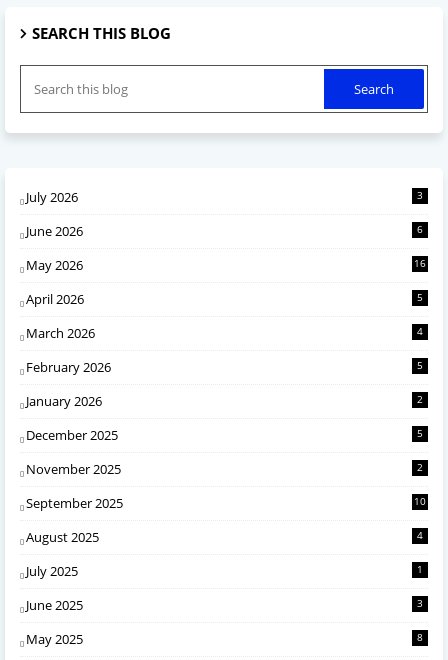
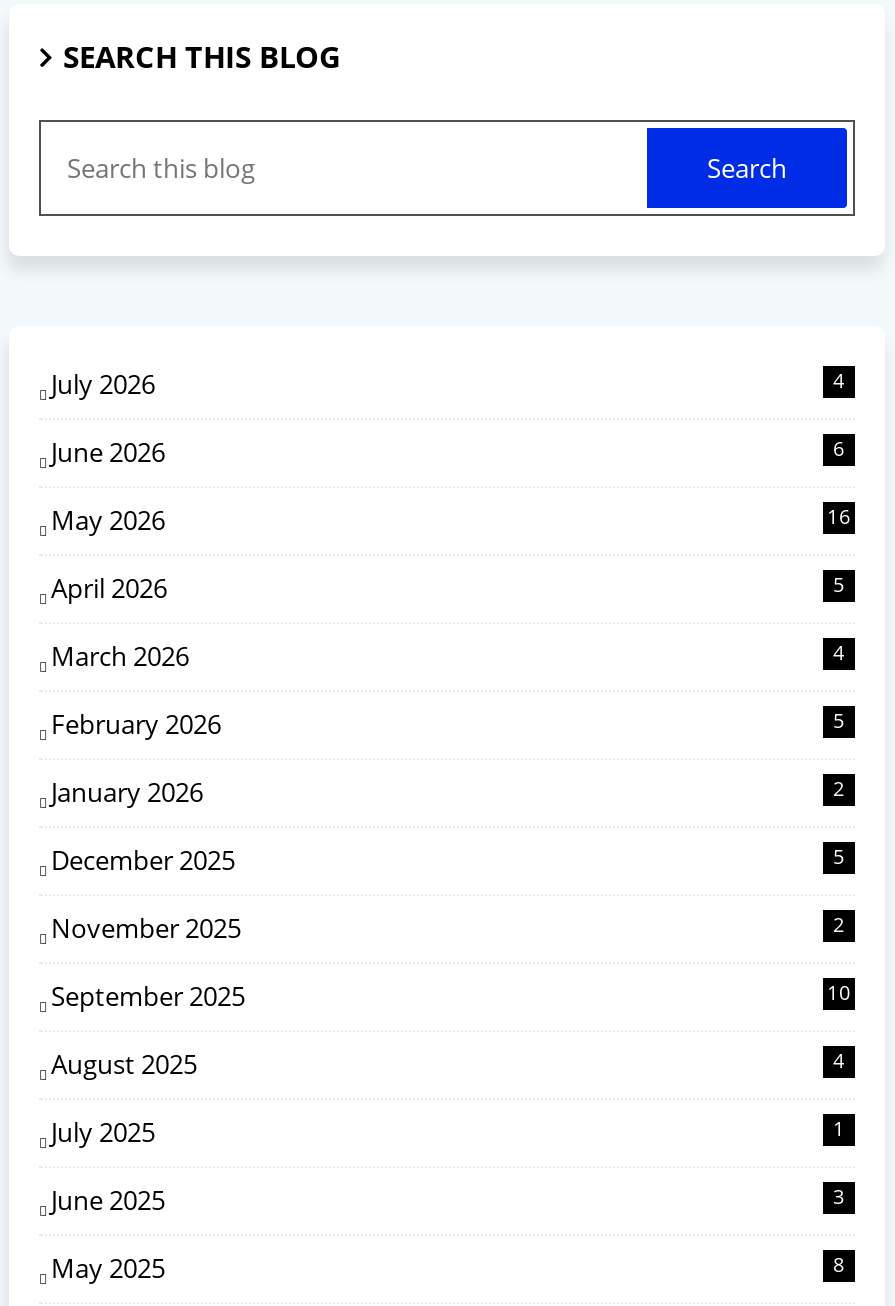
- 3
+ 4
